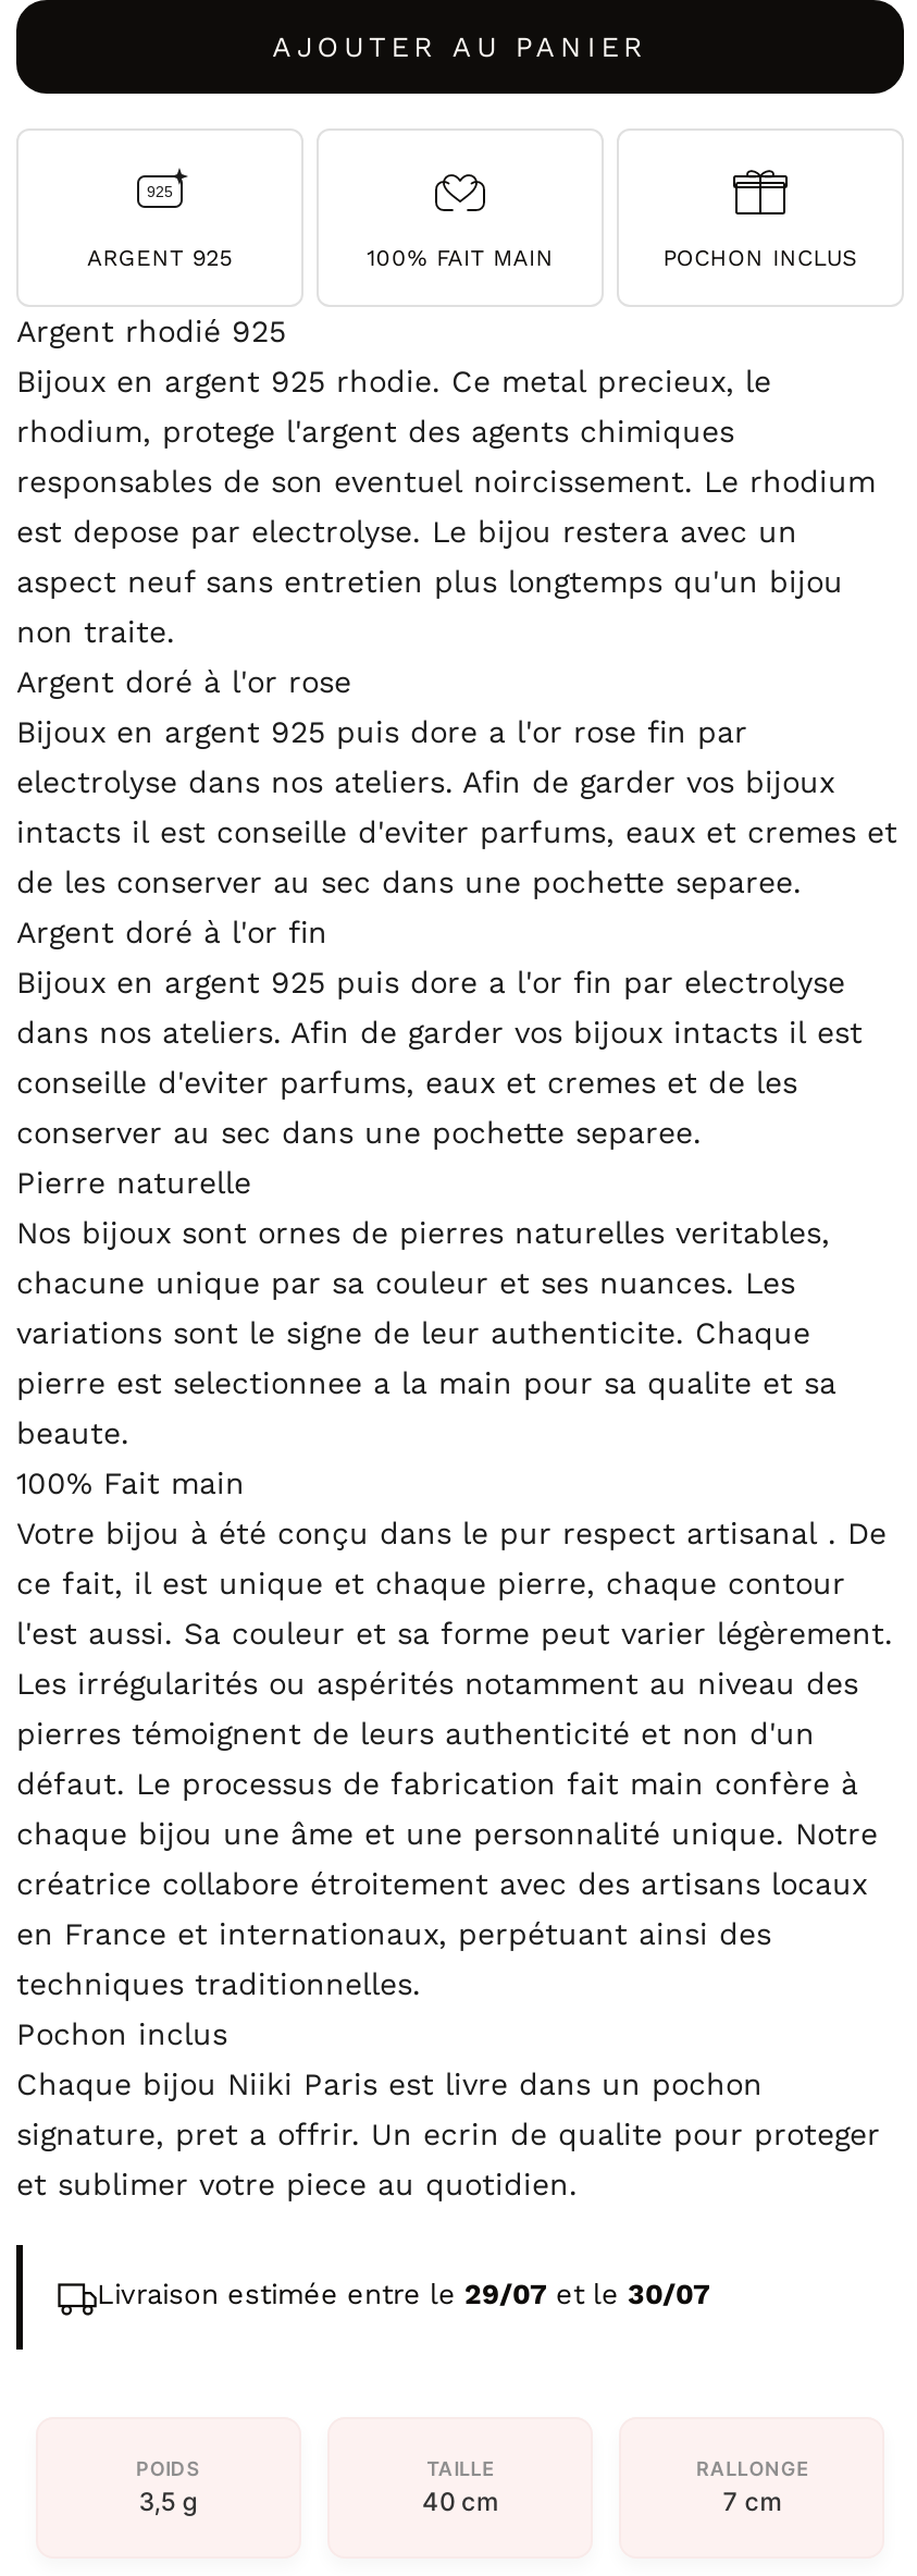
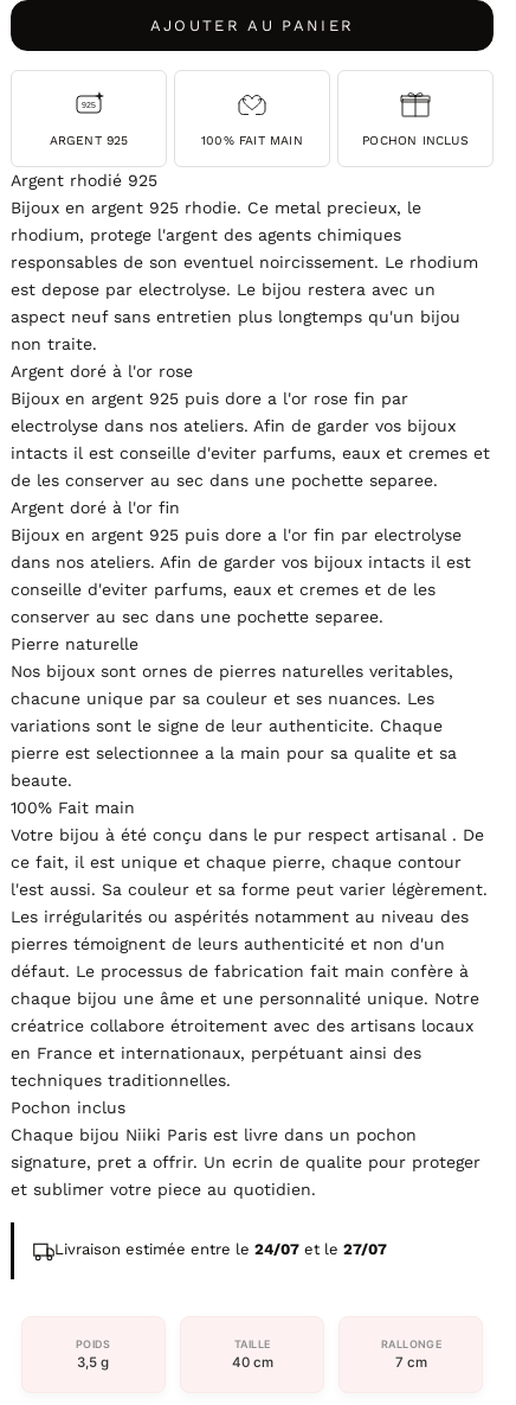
- Livraison estimée entre le 29/07 et le 30/07
+ Livraison estimée entre le 24/07 et le 27/07
